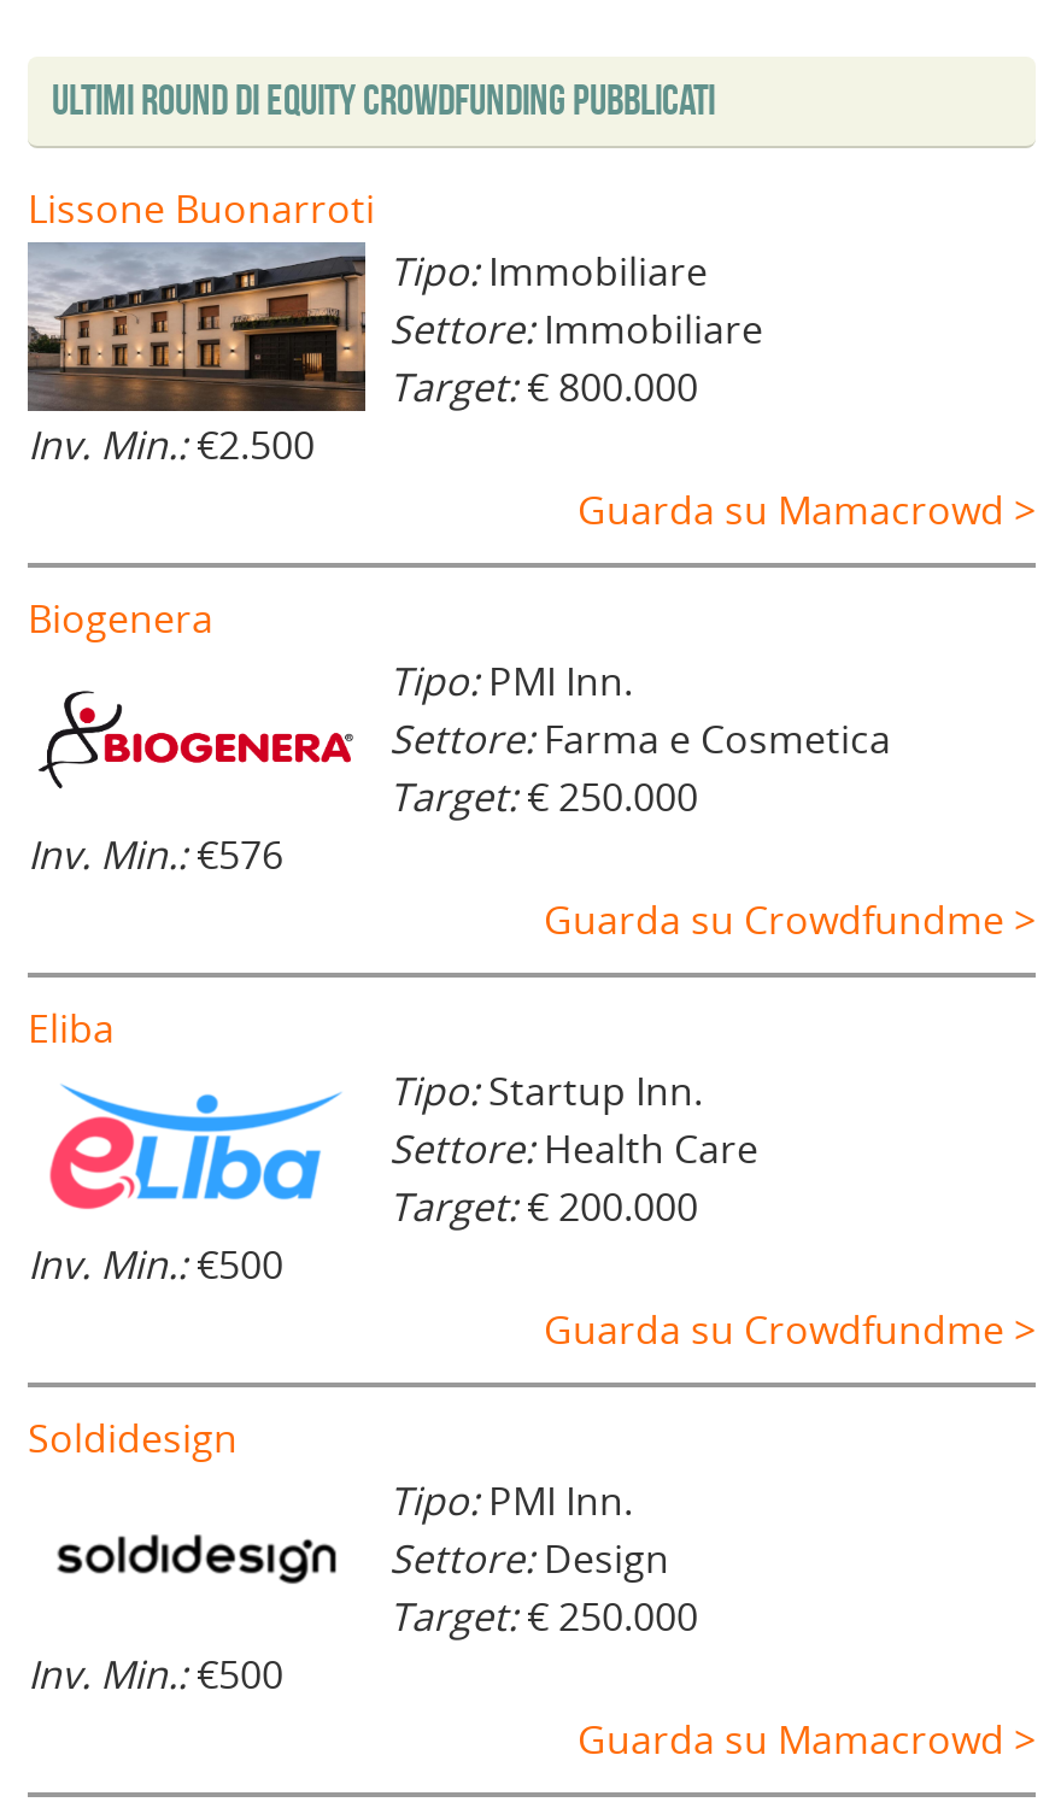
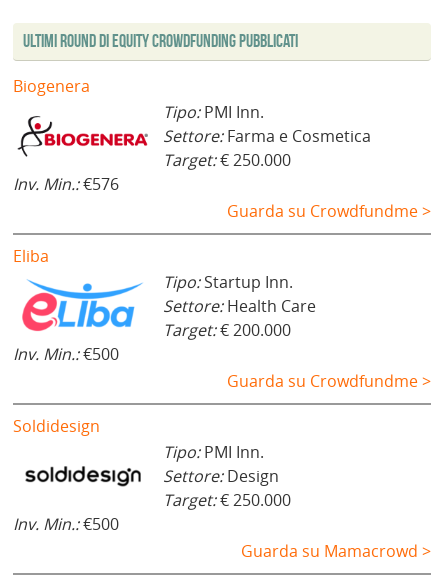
- [image]
- Lissone Buonarroti
- Tipo: Immobiliare
- Settore: Immobiliare
- Target:€ 800.000
- Inv. Min.:€2.500
- Guarda su Mamacrowd >
